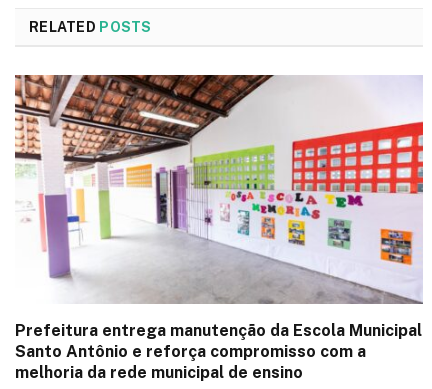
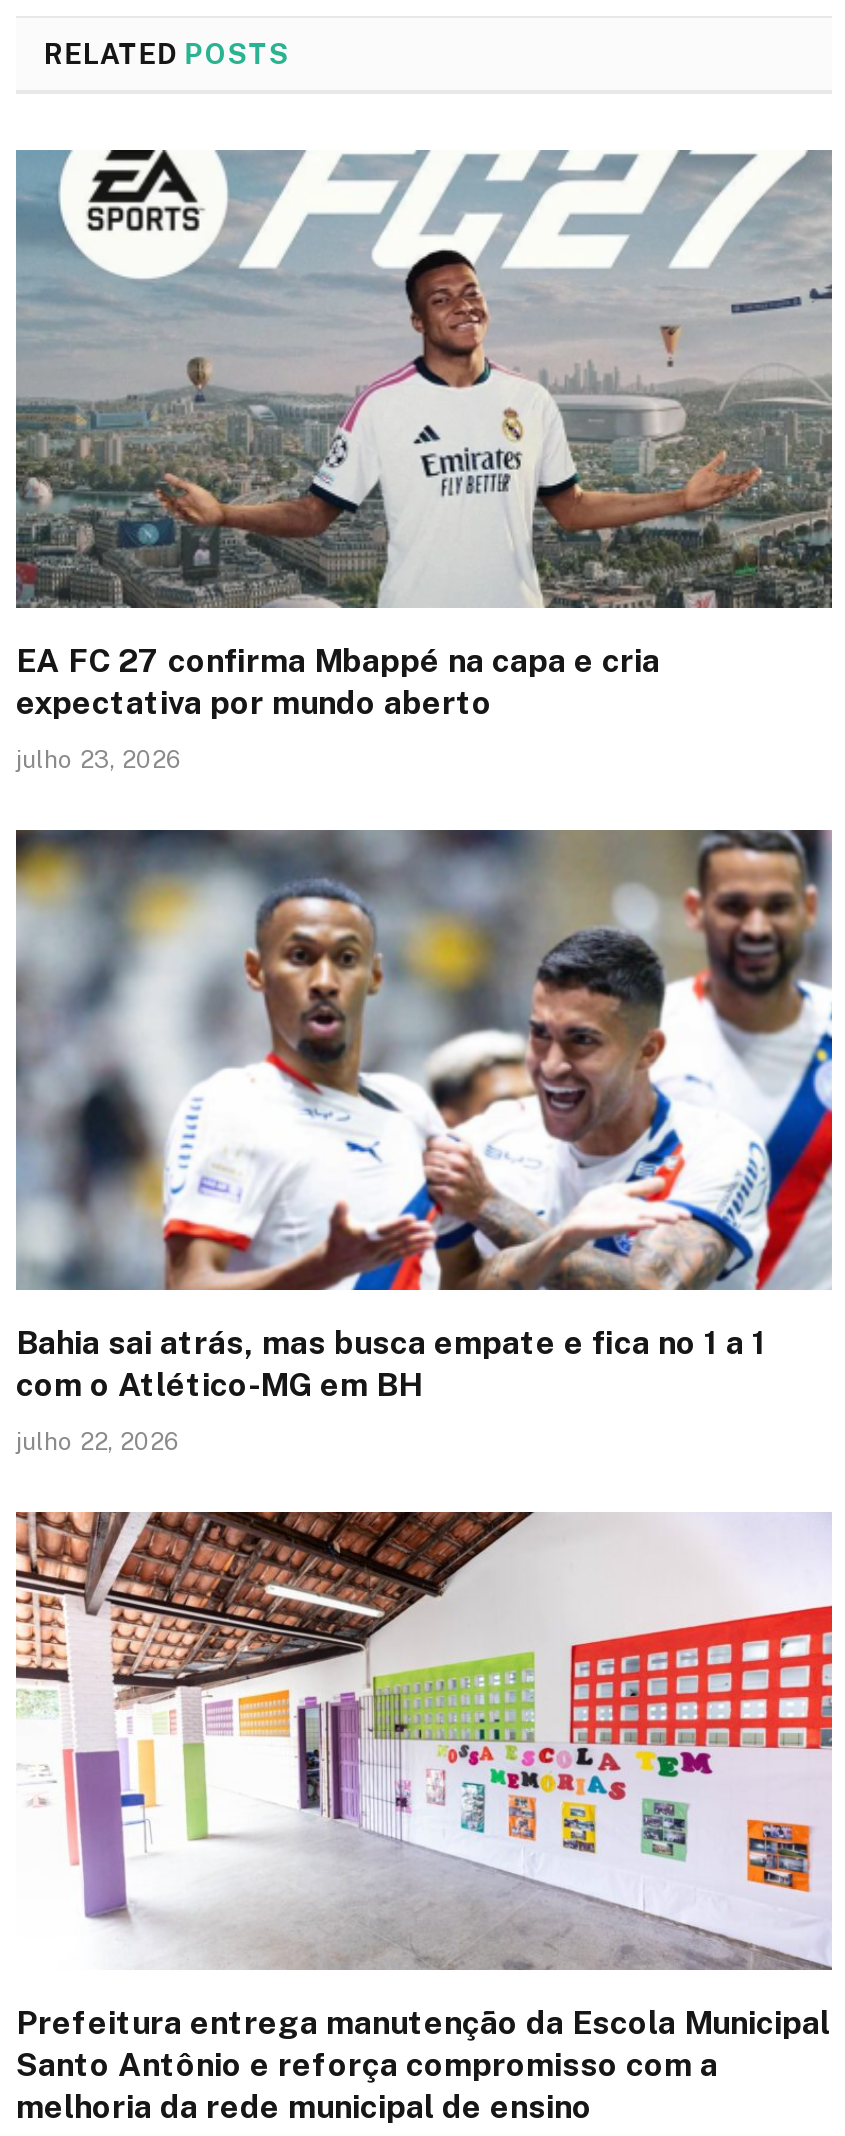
+ [image]
+ EA FC 27 confirma Mbappé na capa e cria
+ expectativa por mundo aberto
+ julho 23, 2026

+ [image]
+ Bahia sai atrás, mas busca empate e fica no 1 a 1
+ com o Atlético-MG em BH
+ julho 22, 2026
